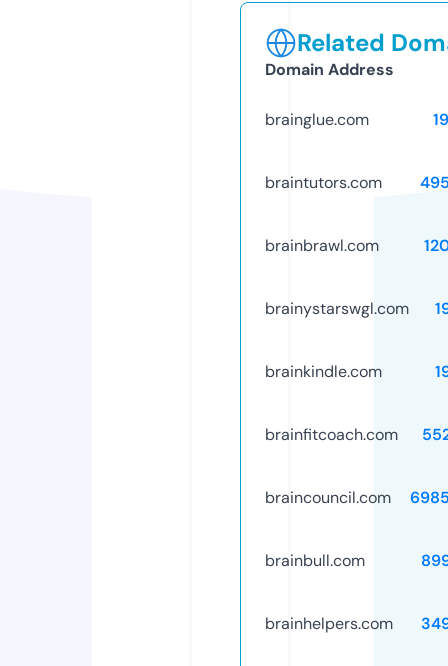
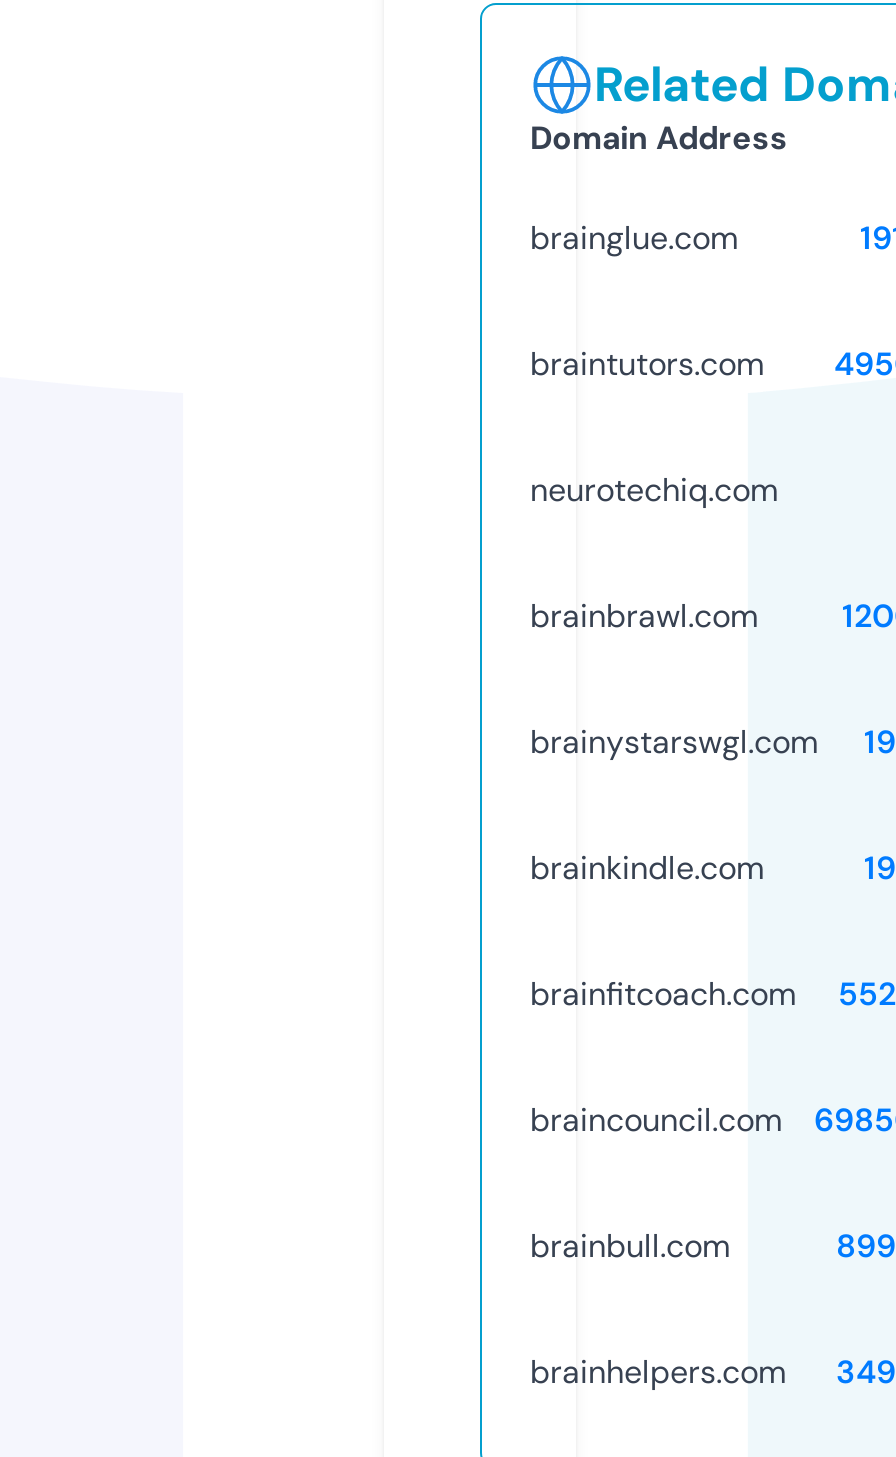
+ neurotechiq.com
